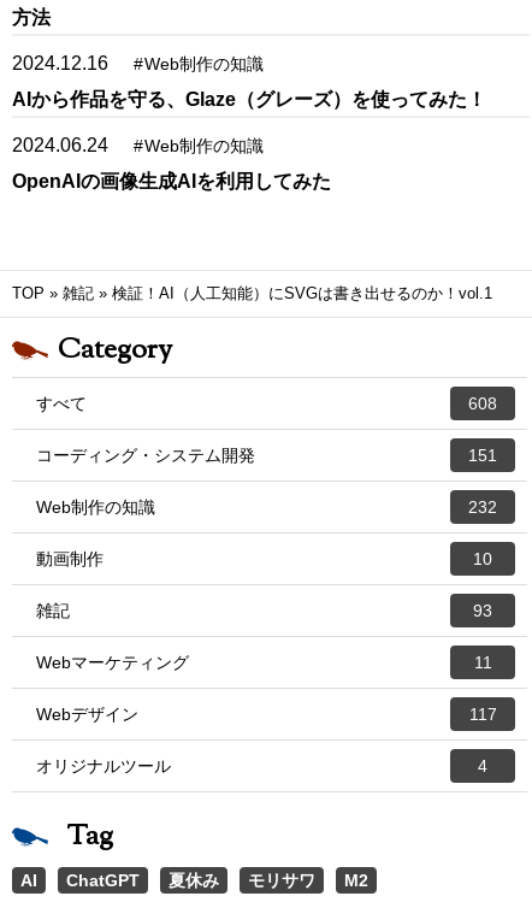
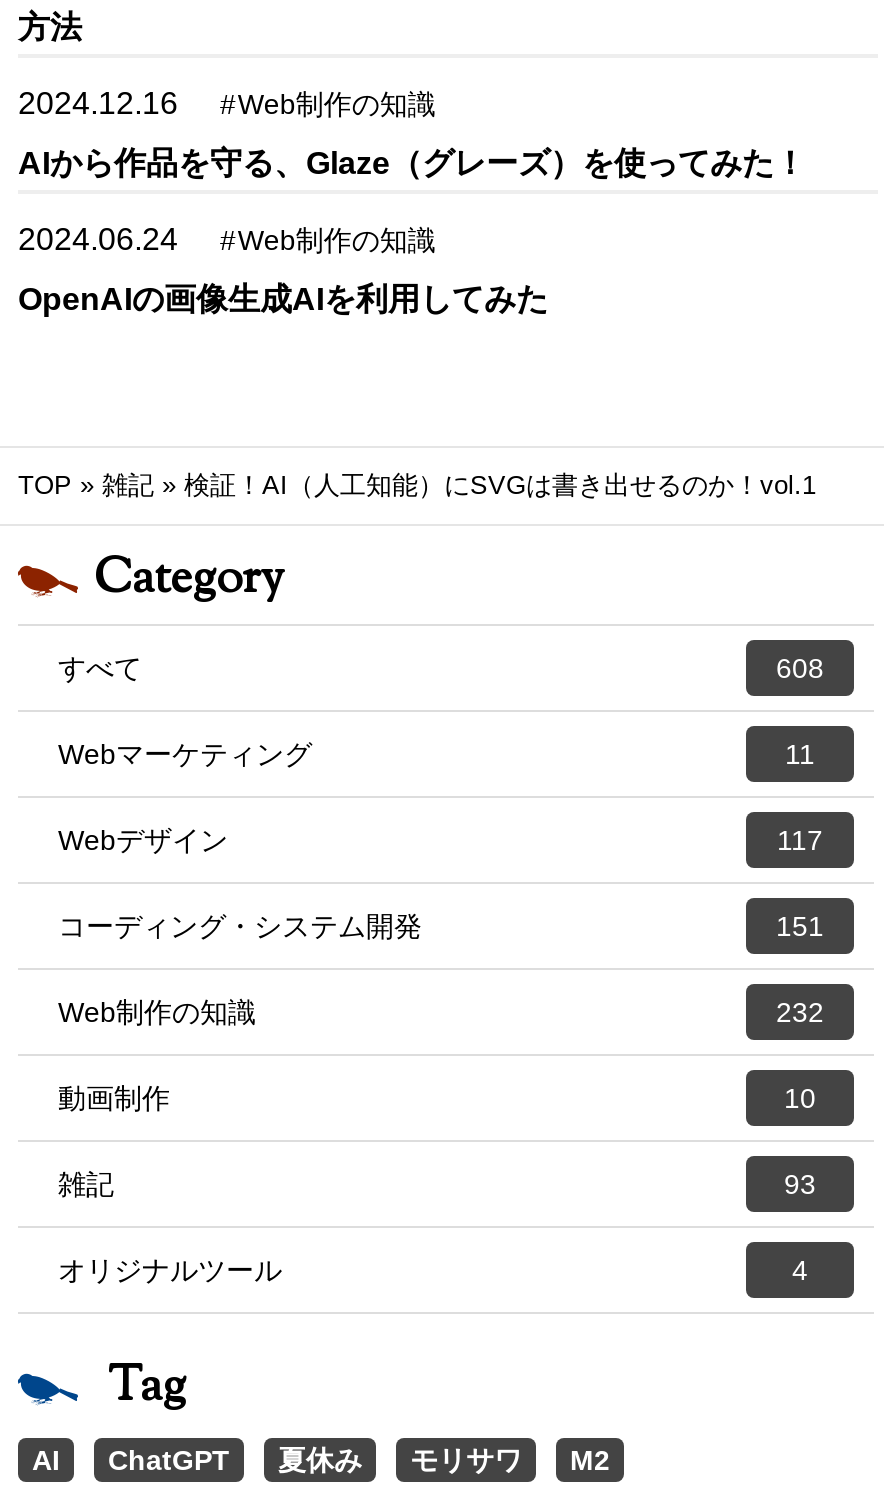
moved down: コーディング・システム開発 | 151 | Web制作の知識 | 232 | 動画制作 | 10 | 雑記 | 93

moved up: Webマーケティング | 11 | Webデザイン | 117
